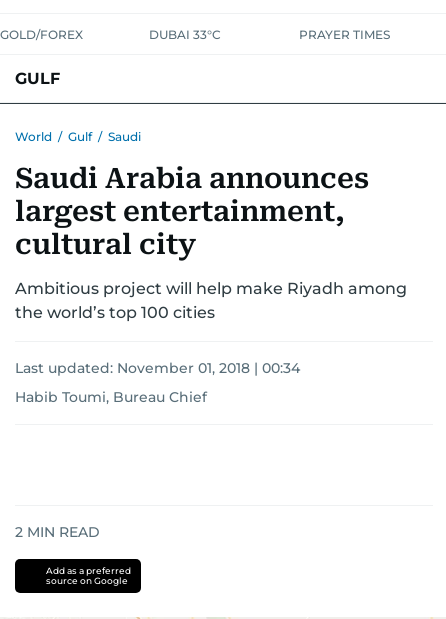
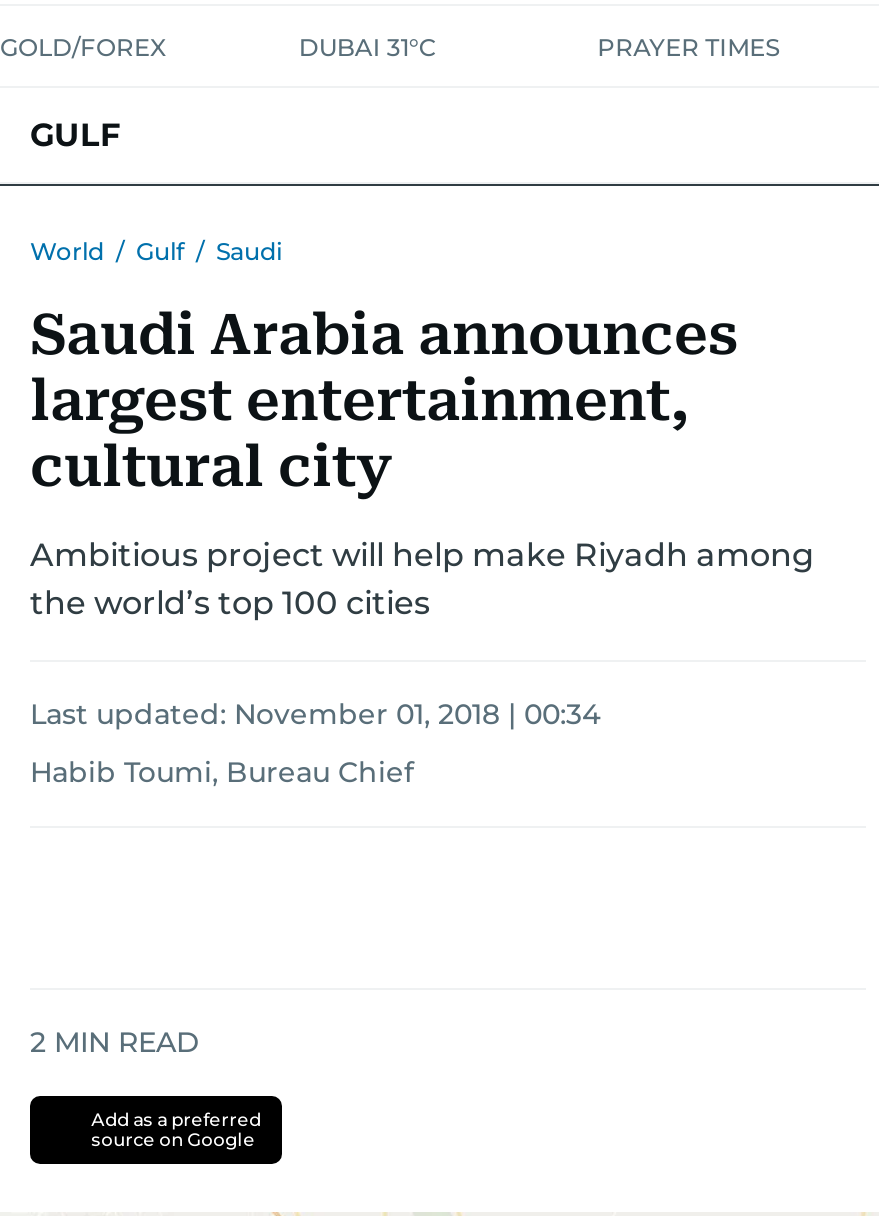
- DUBAI 33°C
+ DUBAI 31°C
